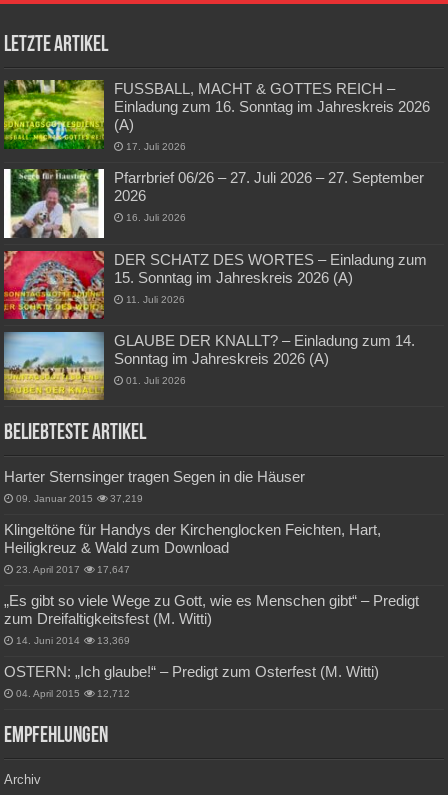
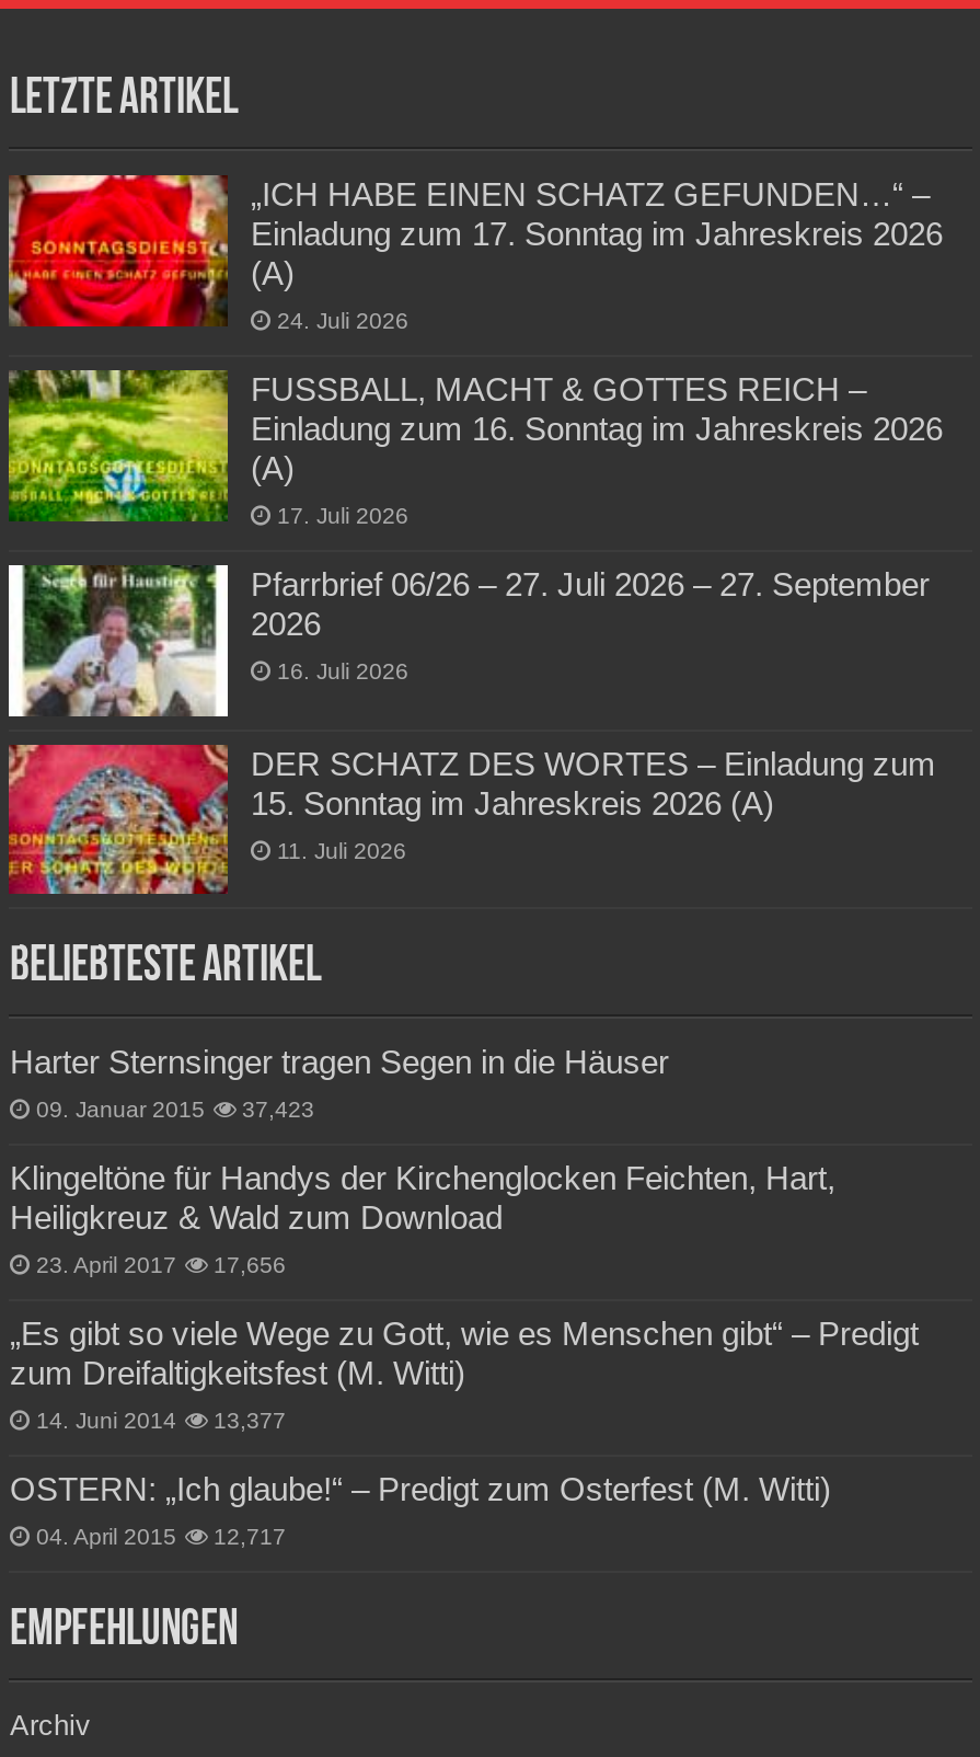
+ [image]
+ „ICH HABE EINEN SCHATZ GEFUNDEN…“ –
+ Einladung zum 17. Sonntag im Jahreskreis 2026
+ (A)
+ 24. Juli 2026

moved down: [image] | FUSSBALL, MACHT & GOTTES REICH – | Einladung zum 16. Sonntag im Jahreskreis 2026 | ... | 15. Sonntag im Jahreskreis 2026 (A) | 11. Juli 2026

- [image]
- GLAUBE DER KNALLT? – Einladung zum 14.
- Sonntag im Jahreskreis 2026 (A)
- 01. Juli 2026

- 09. Januar 2015 37,219
+ 09. Januar 2015 37,423

- 23. April 2017 17,647
+ 23. April 2017 17,656

- 14. Juni 2014 13,369
+ 14. Juni 2014 13,377

- 04. April 2015 12,712
+ 04. April 2015 12,717
